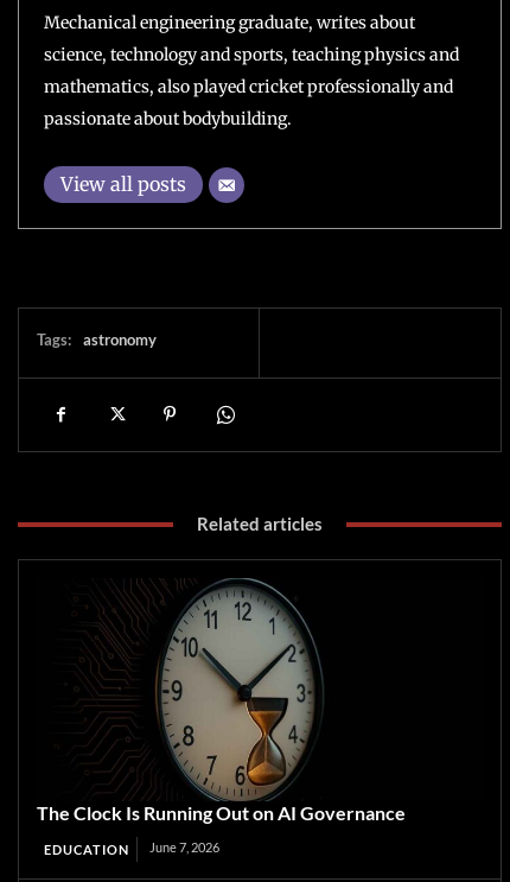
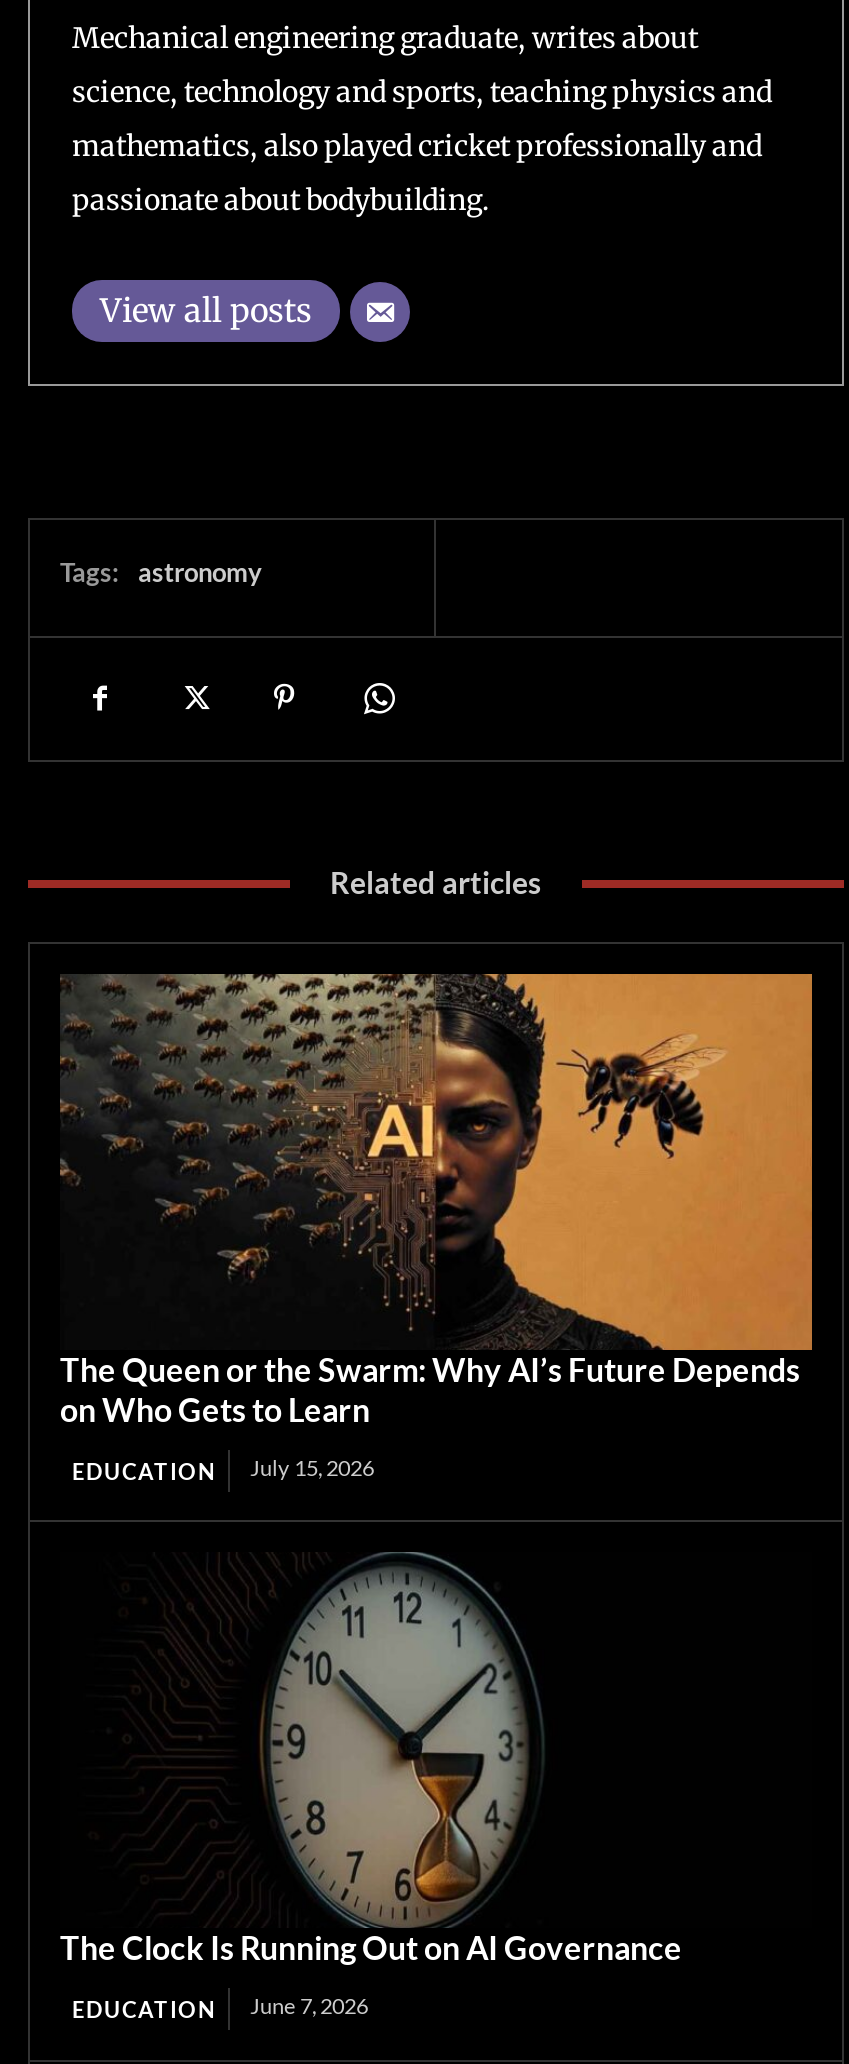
+ [image]
+ The Queen or the Swarm: Why AI’s Future Depends
+ on Who Gets to Learn
+ EDUCATION
+ July 15, 2026
